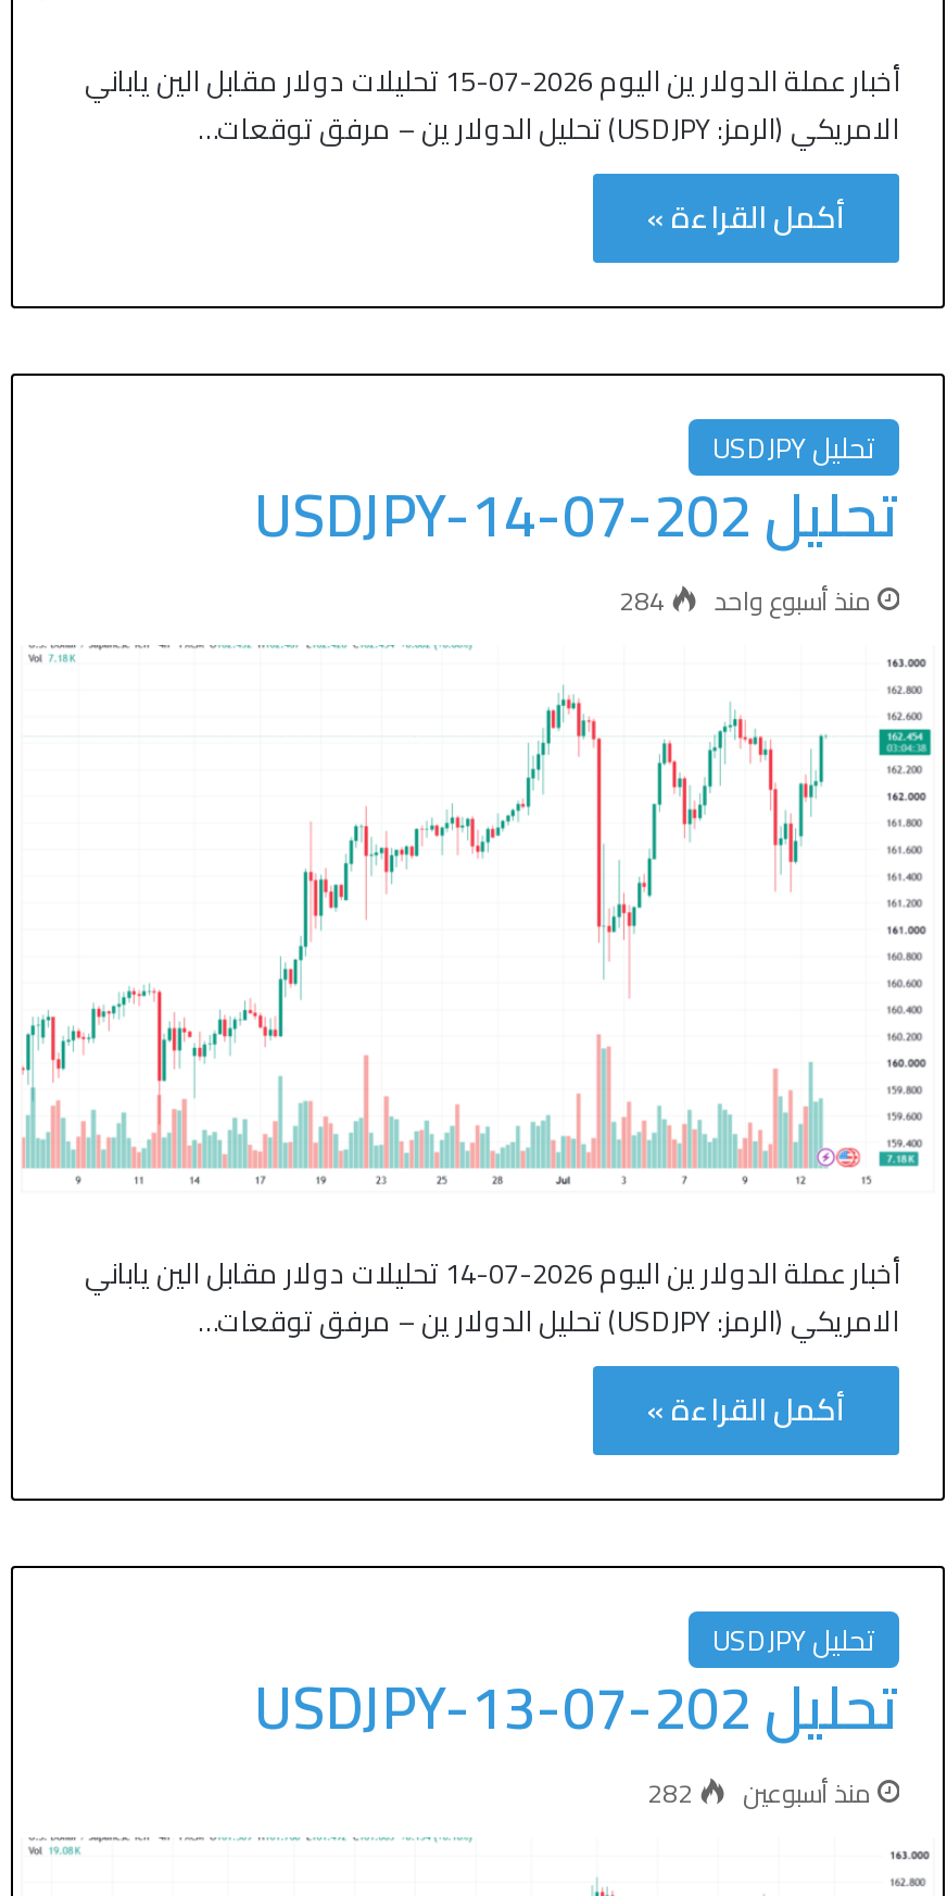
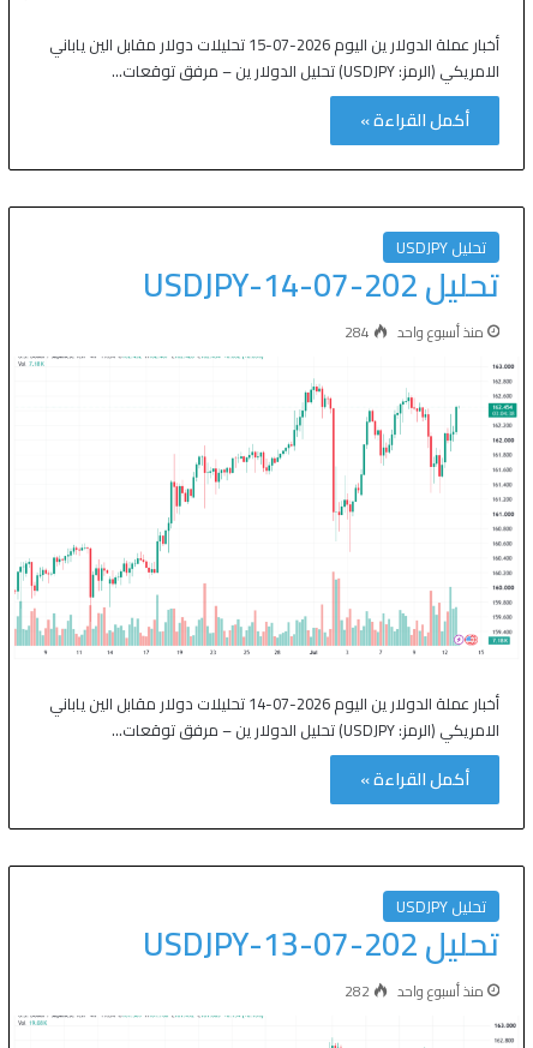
- منذ أسبوعين
+ منذ أسبوع واحد
